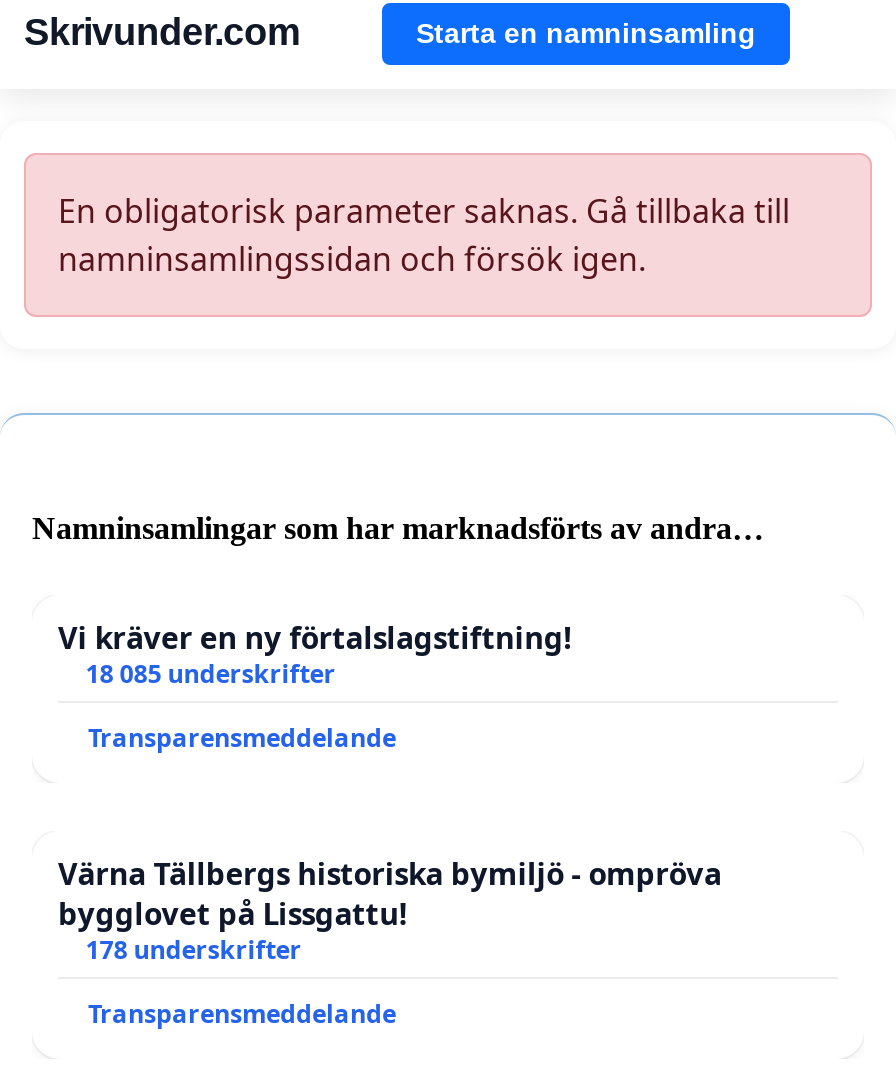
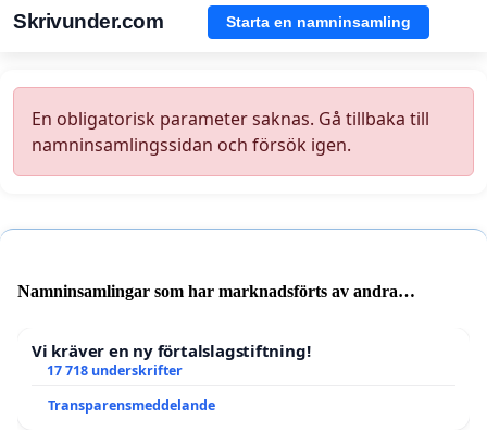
- 18 085 underskrifter
- Transparensmeddelande
- Värna Tällbergs historiska bymiljö - ompröva
- bygglovet på Lissgattu!
- 178 underskrifter
+ 17 718 underskrifter
